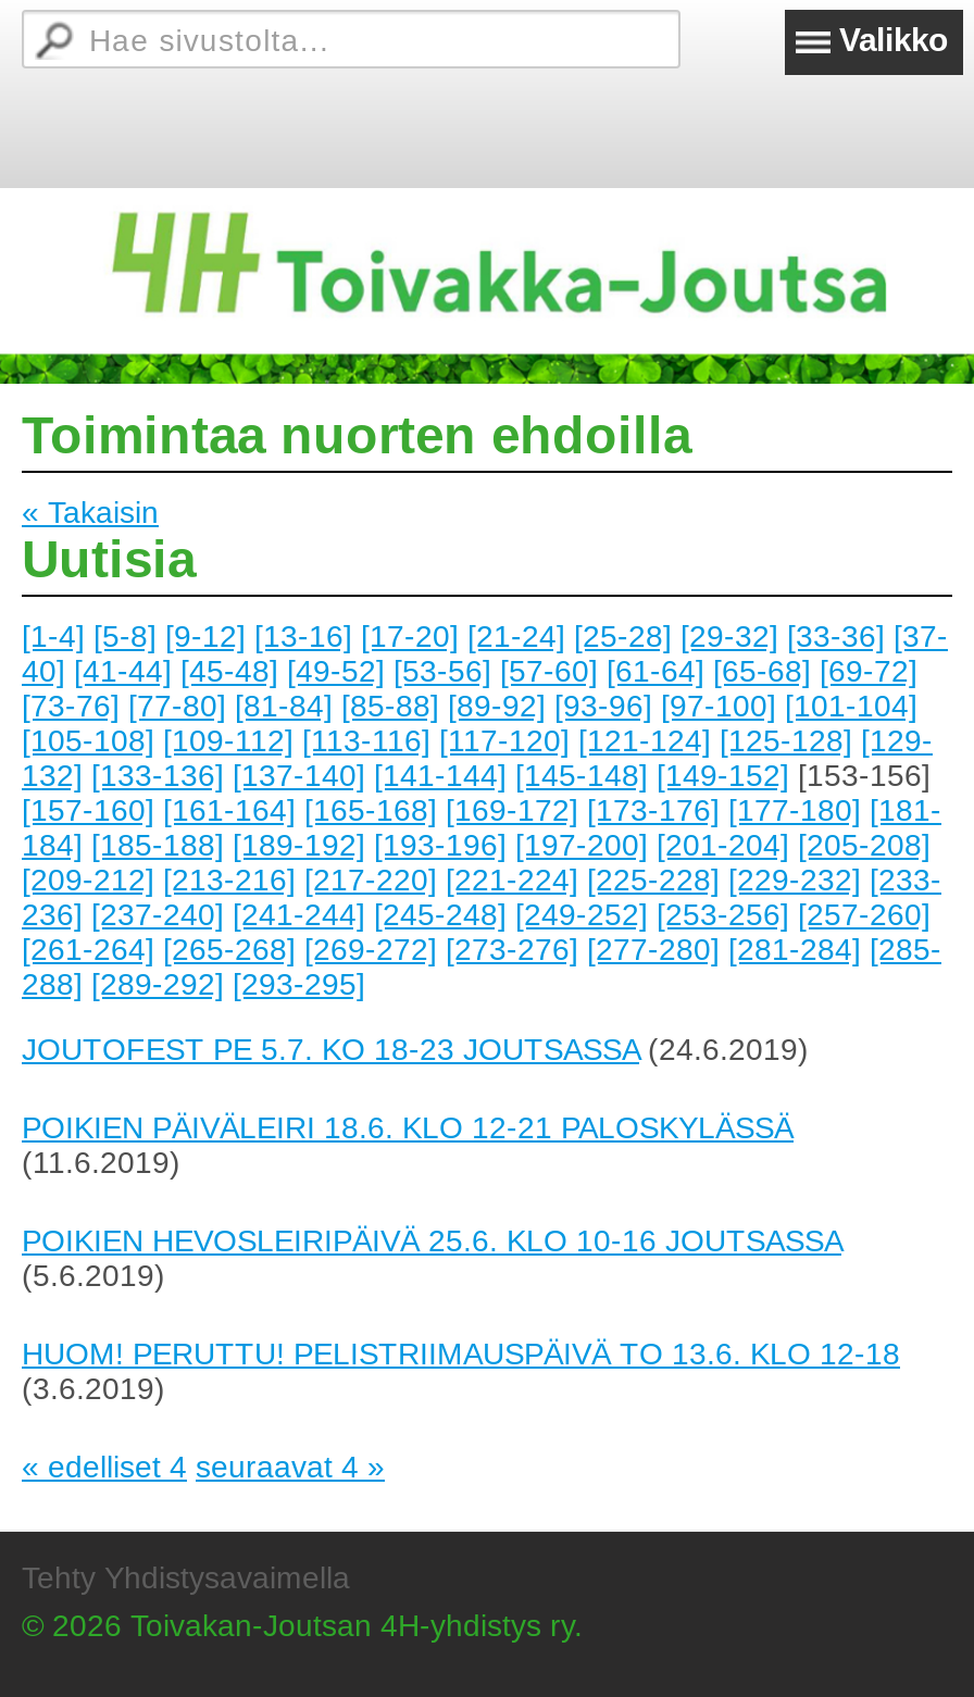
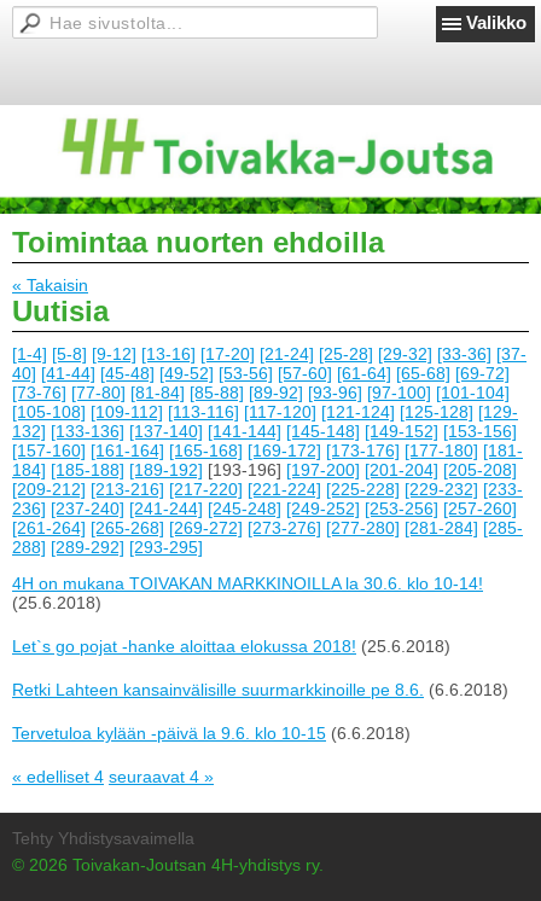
- JOUTOFEST PE 5.7. KO 18-23 JOUTSASSA (24.6.2019)
+ 4H on mukana TOIVAKAN MARKKINOILLA la 30.6. klo 10-14!
+ (25.6.2018)

- POIKIEN PÄIVÄLEIRI 18.6. KLO 12-21 PALOSKYLÄSSÄ
- (11.6.2019)
+ Let`s go pojat -hanke aloittaa elokussa 2018! (25.6.2018)

- POIKIEN HEVOSLEIRIPÄIVÄ 25.6. KLO 10-16 JOUTSASSA
- (5.6.2019)
+ Retki Lahteen kansainvälisille suurmarkkinoille pe 8.6. (6.6.2018)

- HUOM! PERUTTU! PELISTRIIMAUSPÄIVÄ TO 13.6. KLO 12-18
- (3.6.2019)
+ Tervetuloa kylään -päivä la 9.6. klo 10-15 (6.6.2018)
